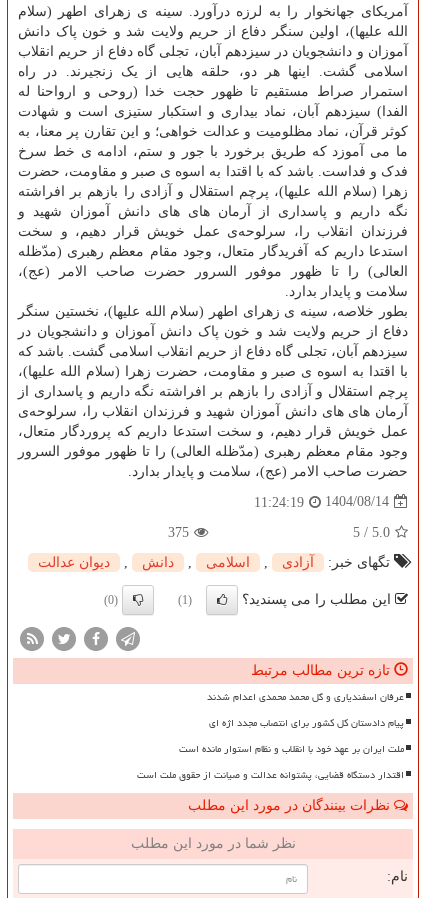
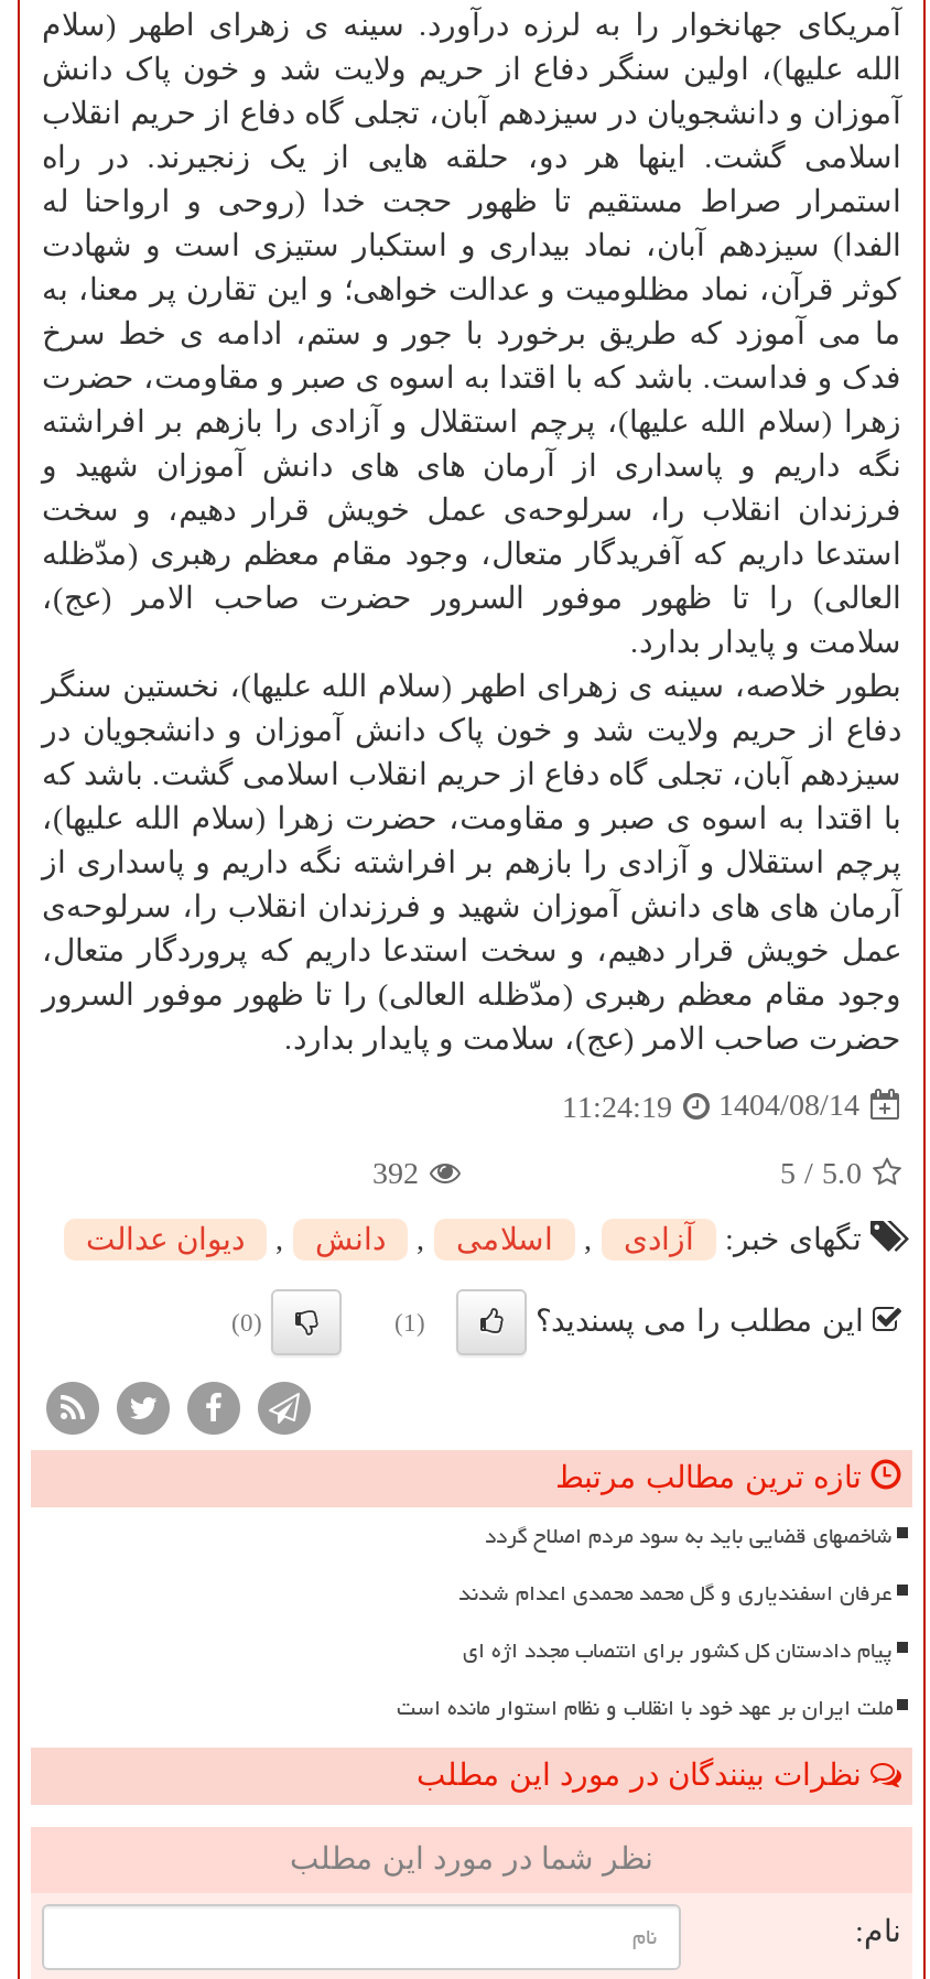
- 375
+ 392

+ شاخصهای قضایی باید به سود مردم اصلاح گردد

moved down: عرفان اسفندیاری و گل محمد محمدی اعدام شدند | پیام دادستان کل کشور برای انتصاب مجدد اژه ای | ملت ایران بر عهد خود با انقلاب و نظام استوار مانده است

- اقتدار دستگاه قضایی، پشتوانه عدالت و صیانت از حقوق ملت است
